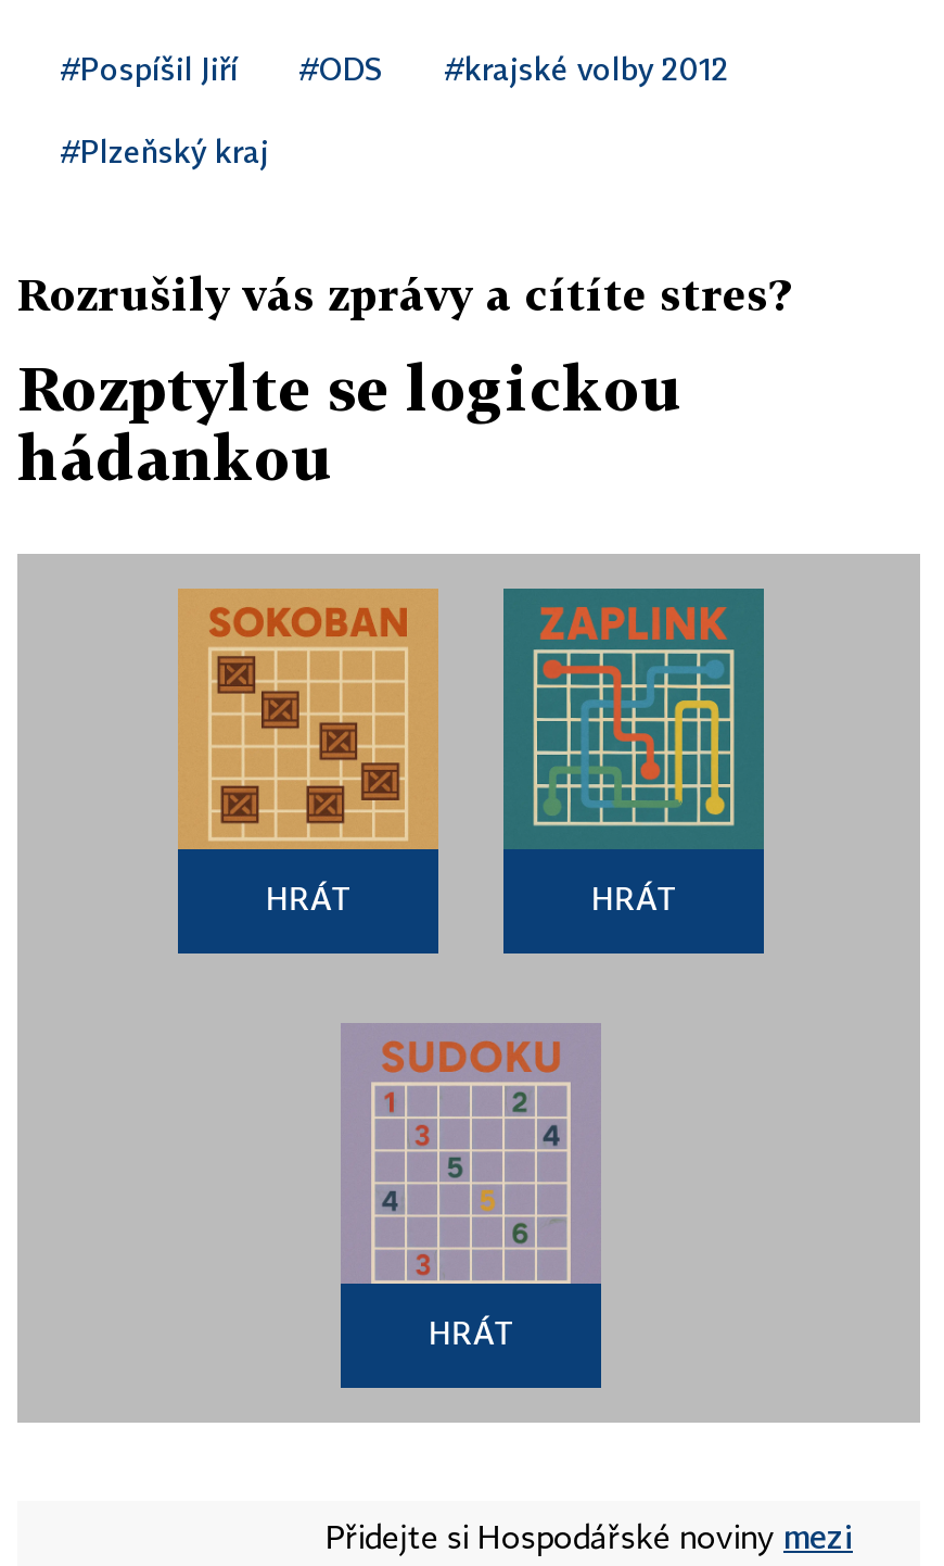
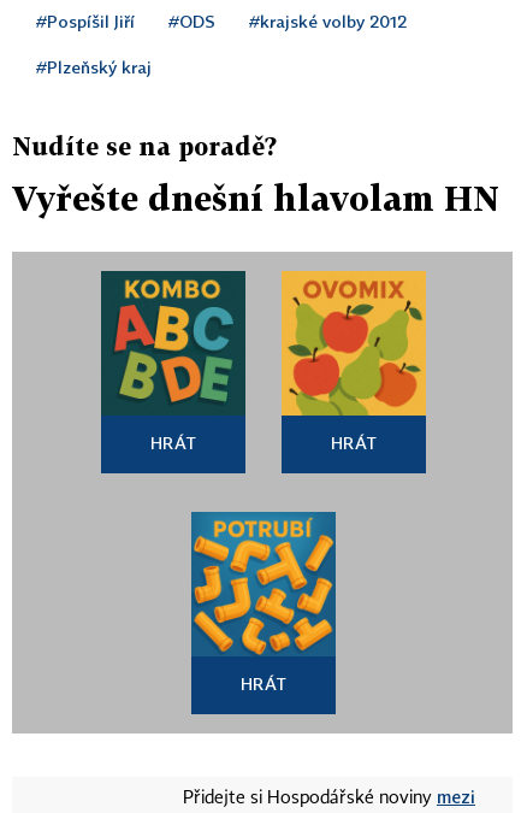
- Rozrušily vás zprávy a cítíte stres?
+ Nudíte se na poradě?

- Rozptylte se logickou
- hádankou
+ Vyřešte dnešní hlavolam HN

- [image]
+ [image]

- [image]
+ [image]

- [image]
+ [image]
